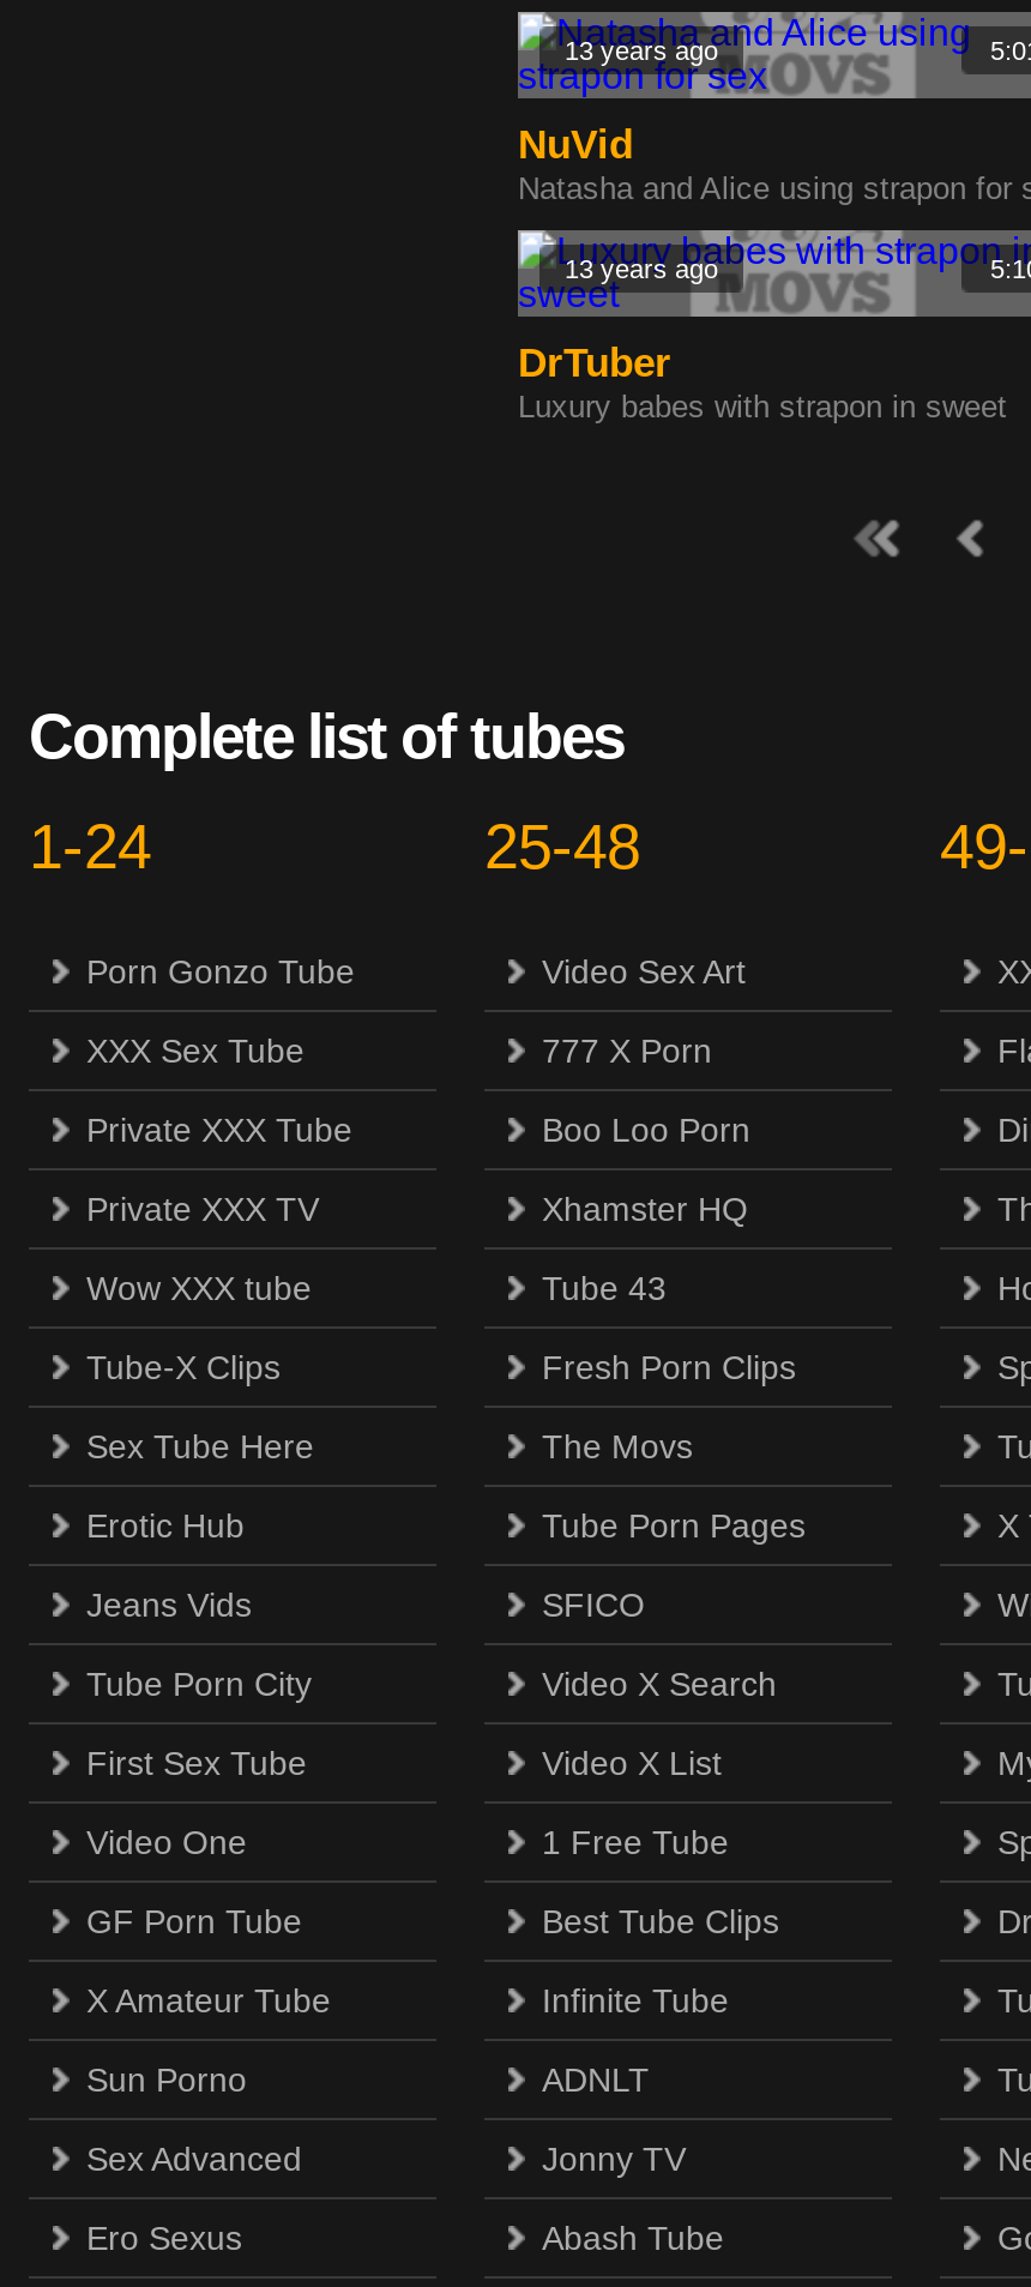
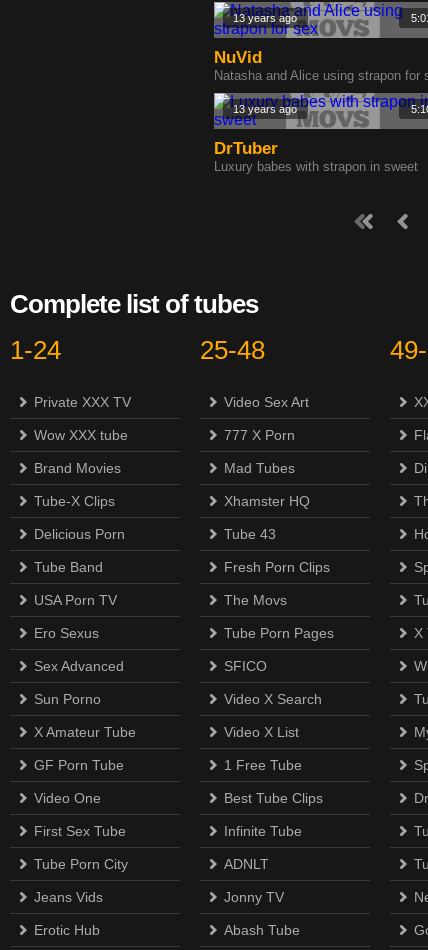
- Porn Gonzo Tube
- XXX Sex Tube
- Private XXX Tube

- Boo Loo Porn
+ Mad Tubes

+ Brand Movies

moved up: Private XXX TV | Wow XXX tube

moved up: Tube-X Clips

- Sex Tube Here
+ Delicious Porn
+ Tube Band
+ USA Porn TV

moved down: Sex Advanced | Sun Porno | X Amateur Tube | ... | Jeans Vids | Erotic Hub

moved up: Ero Sexus
